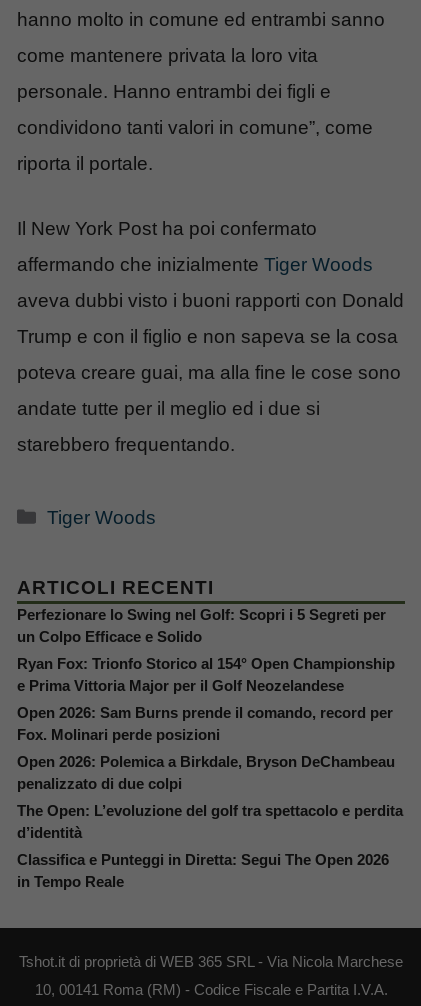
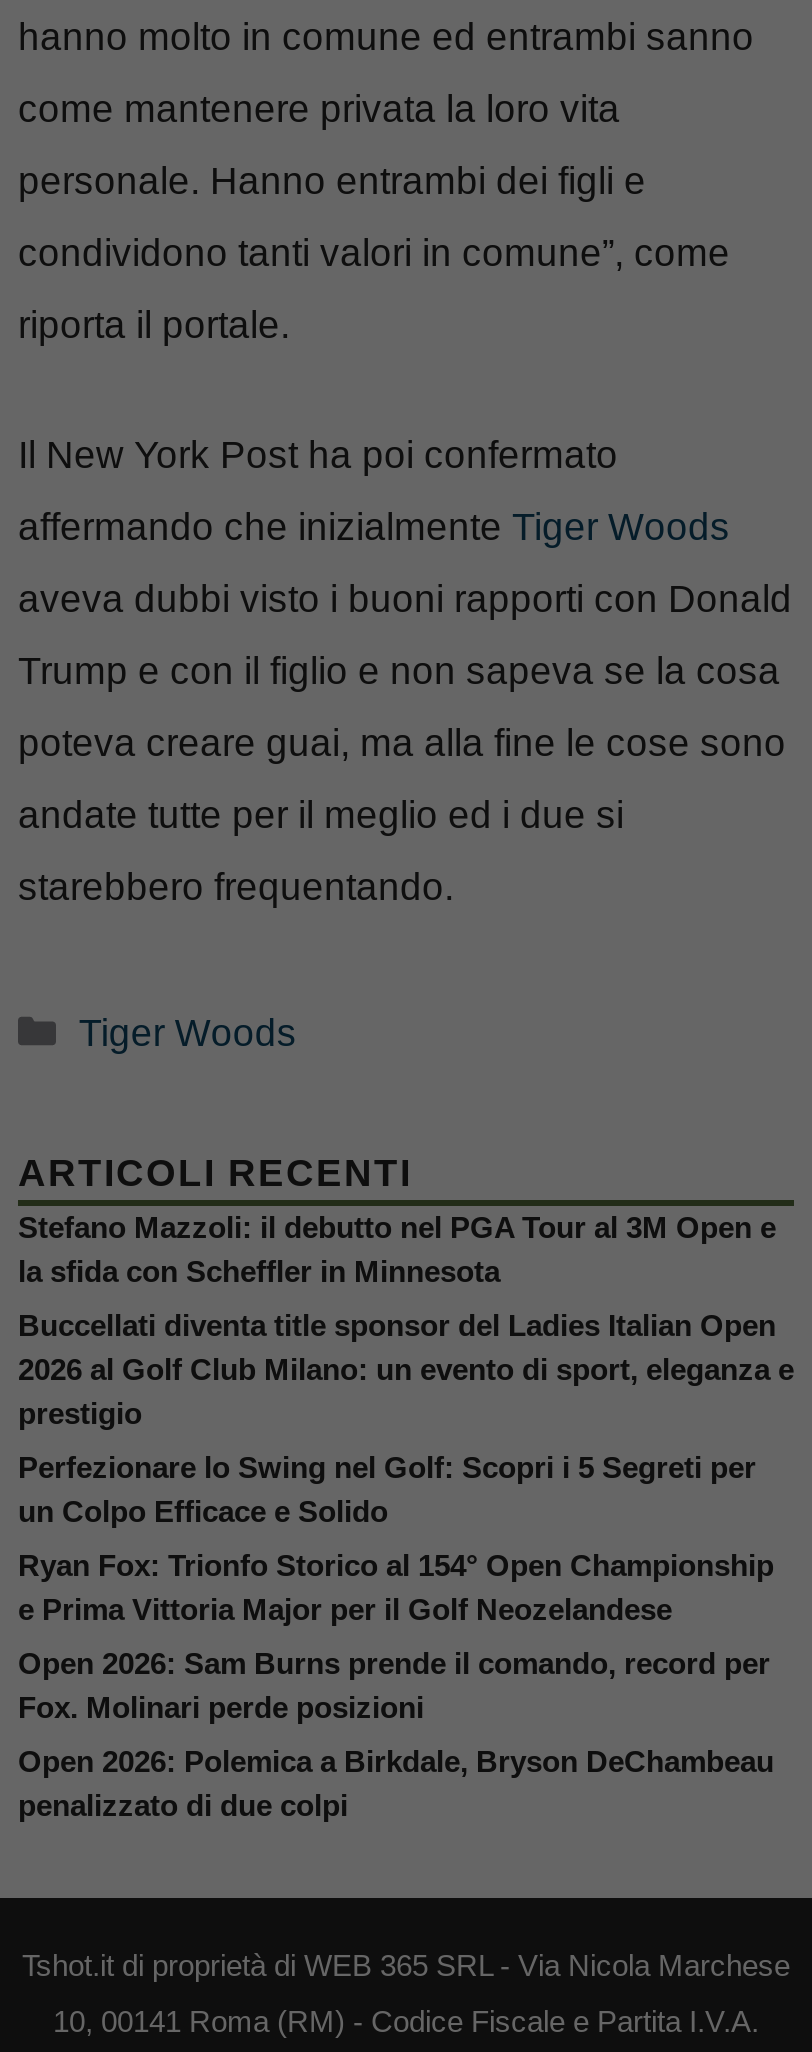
+ Stefano Mazzoli: il debutto nel PGA Tour al 3M Open e
+ la sfida con Scheffler in Minnesota
+ Buccellati diventa title sponsor del Ladies Italian Open
+ 2026 al Golf Club Milano: un evento di sport, eleganza e
+ prestigio

moved down: Perfezionare lo Swing nel Golf: Scopri i 5 Segreti per | un Colpo Efficace e Solido | Ryan Fox: Trionfo Storico al 154° Open Championship | e Prima Vittoria Major per il Golf Neozelandese | Open 2026: Sam Burns prende il comando, record per | Fox. Molinari perde posizioni | Open 2026: Polemica a Birkdale, Bryson DeChambeau | penalizzato di due colpi

- The Open: L’evoluzione del golf tra spettacolo e perdita
- d’identità
- Classifica e Punteggi in Diretta: Segui The Open 2026
- in Tempo Reale
